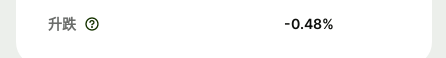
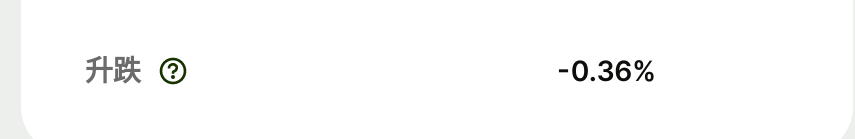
- -0.48%
+ -0.36%
